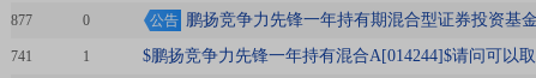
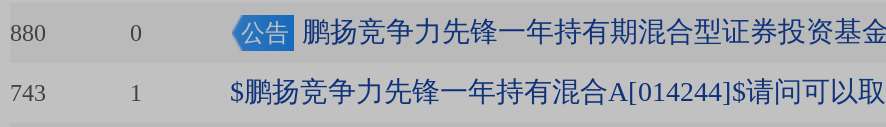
- 877
+ 880

- 741
+ 743
